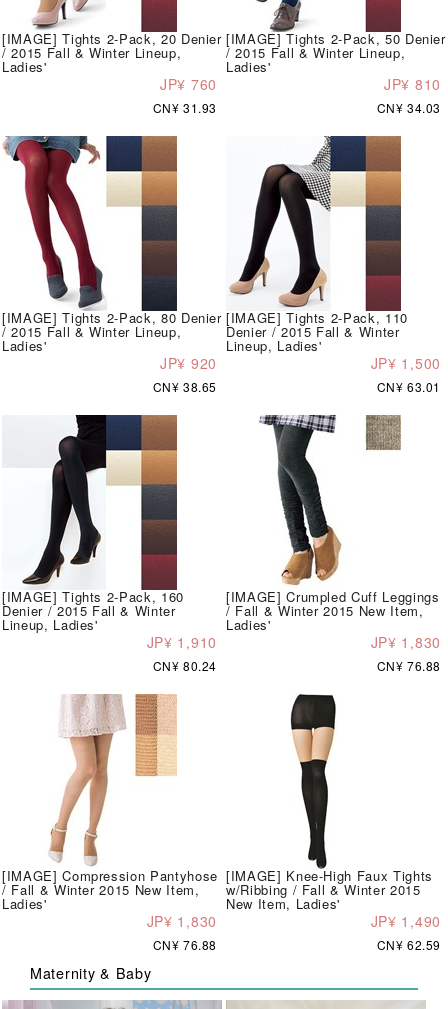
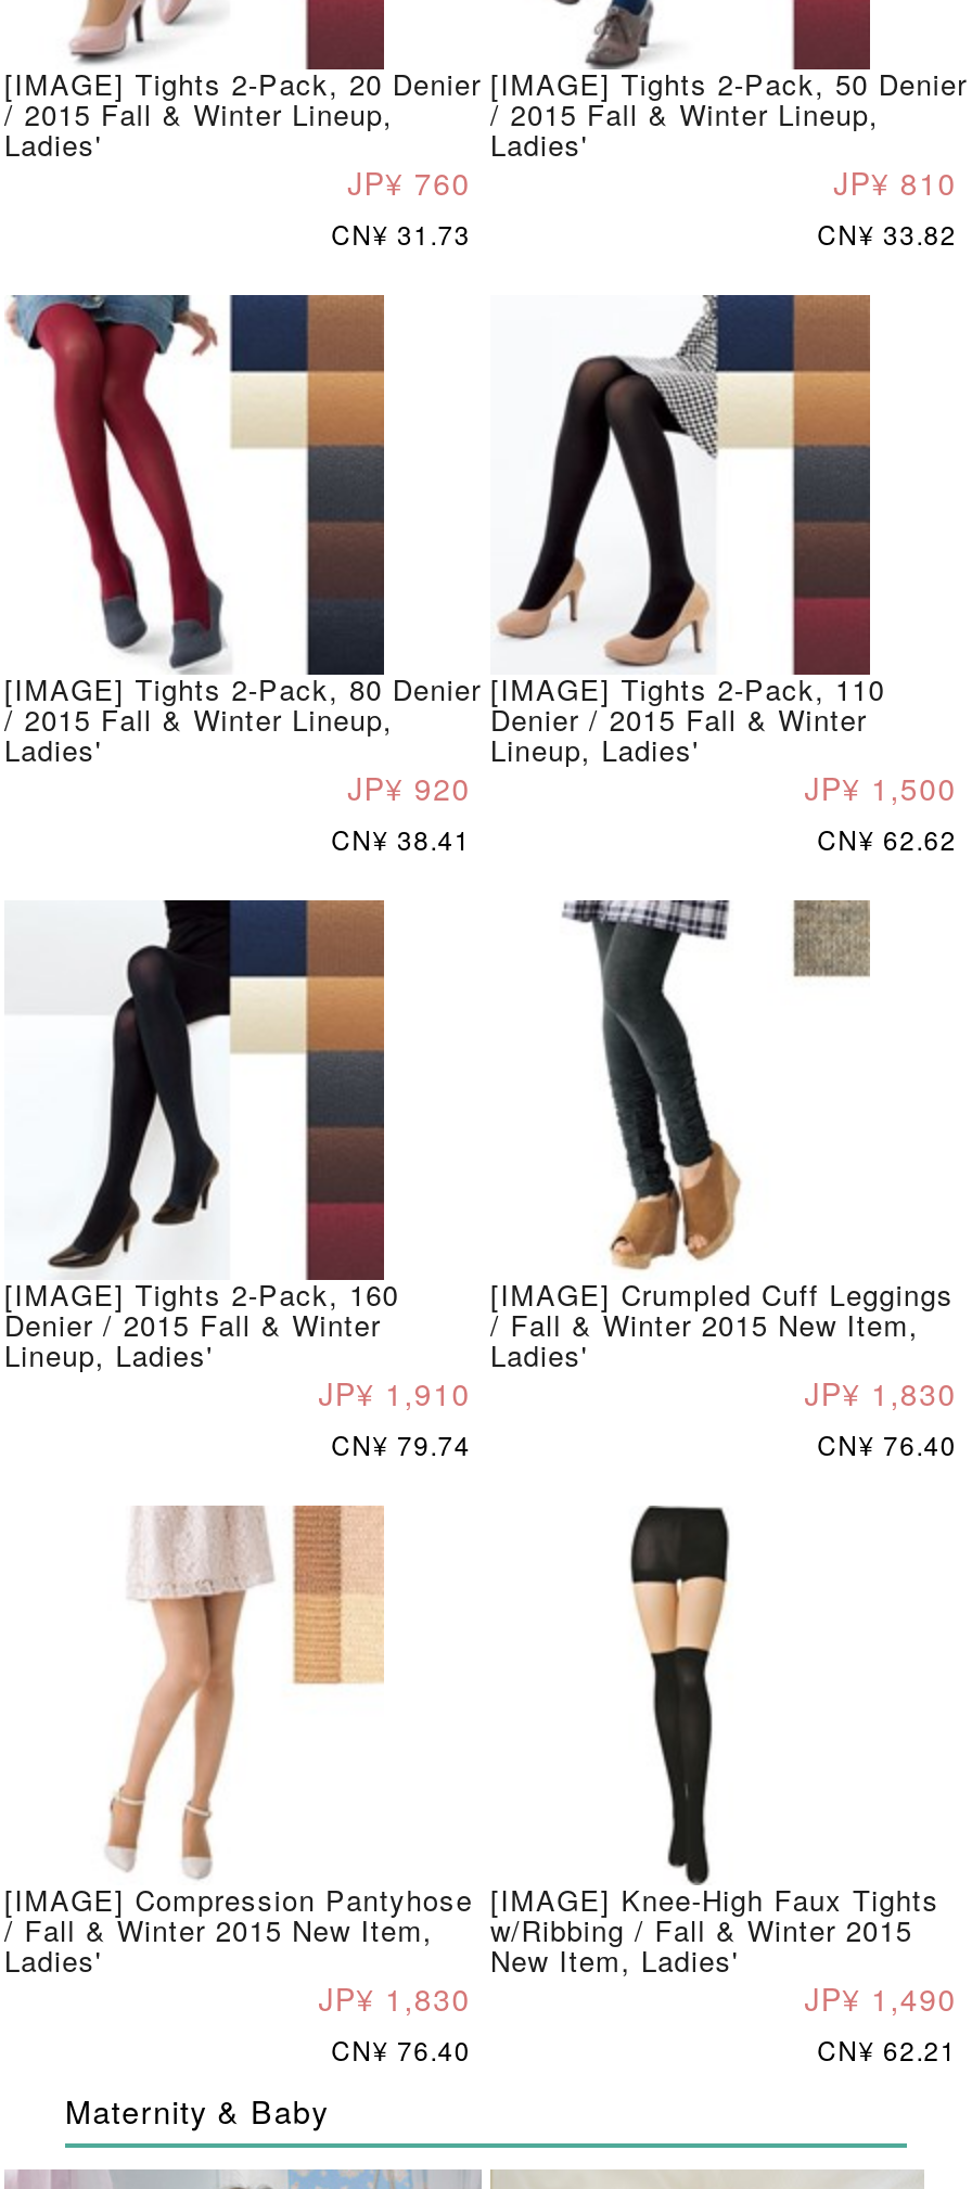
- CN¥ 31.93
+ CN¥ 31.73

- CN¥ 34.03
+ CN¥ 33.82

- CN¥ 38.65
+ CN¥ 38.41

- CN¥ 63.01
+ CN¥ 62.62

- CN¥ 80.24
+ CN¥ 79.74

- CN¥ 76.88
+ CN¥ 76.40

- CN¥ 76.88
+ CN¥ 76.40

- CN¥ 62.59
+ CN¥ 62.21
